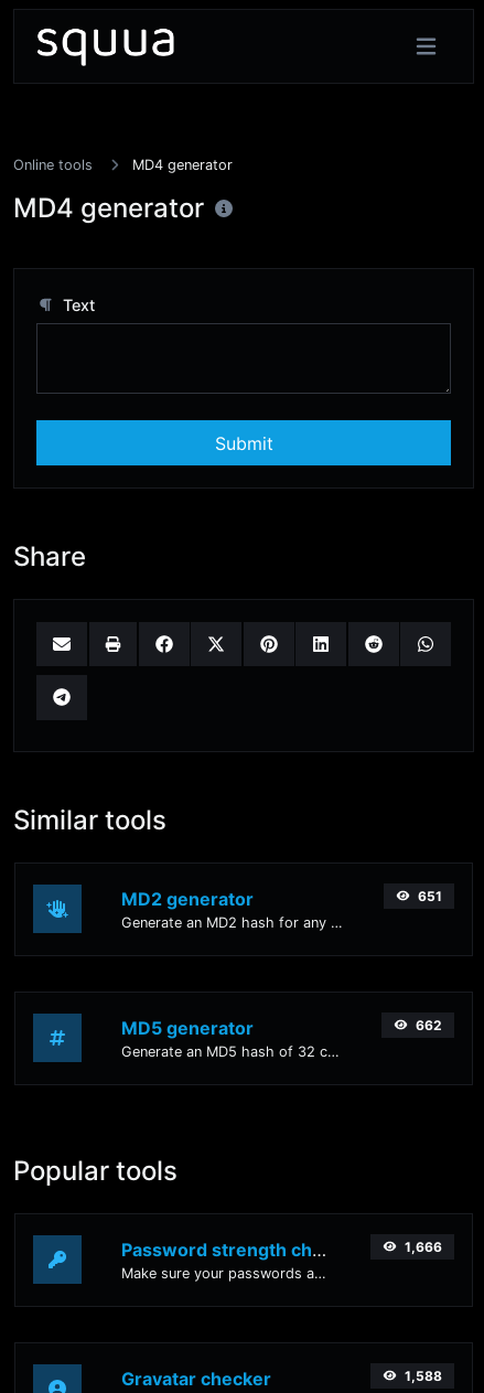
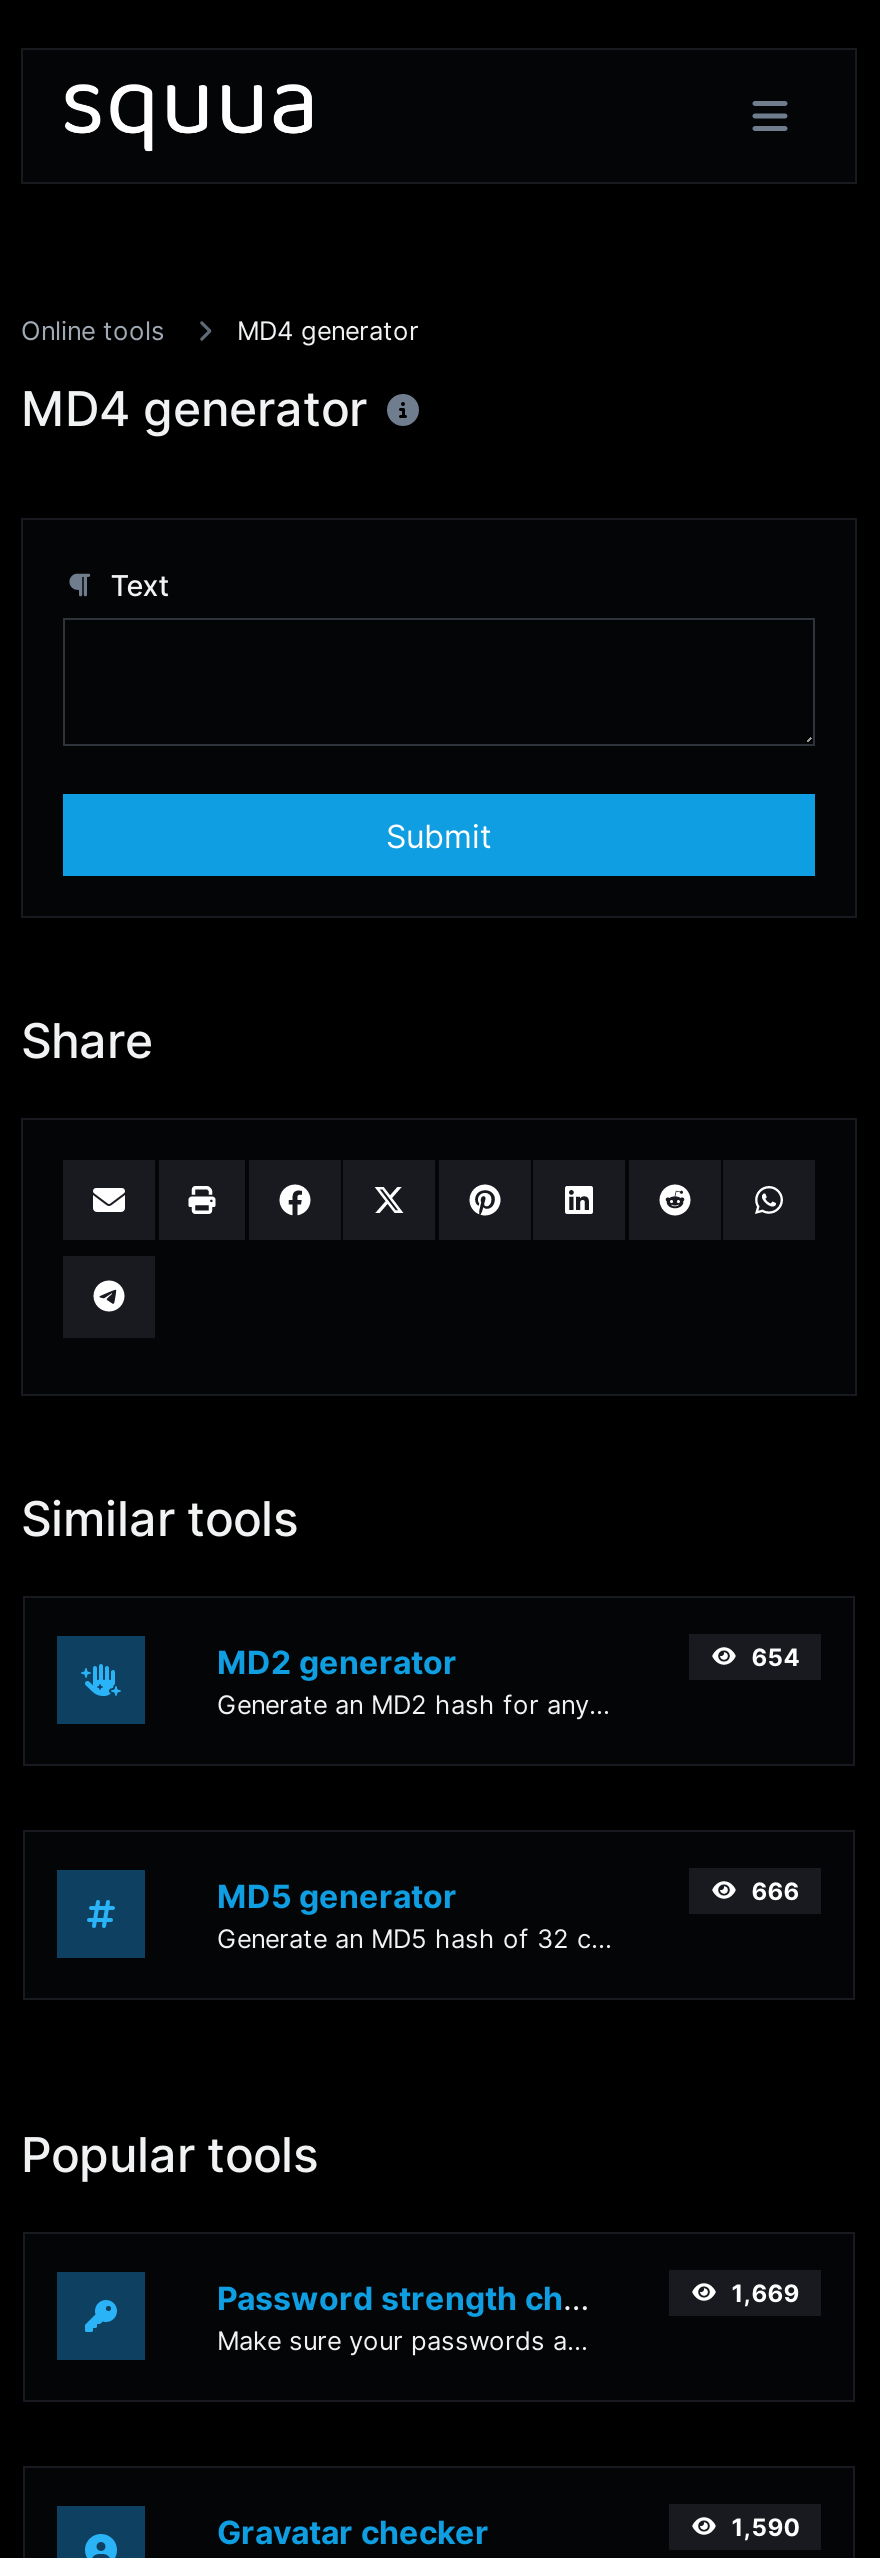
- 651
+ 654

- 662
+ 666

- 1,666
+ 1,669

- 1,588
+ 1,590
